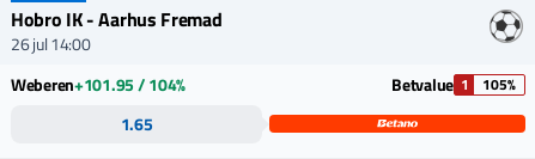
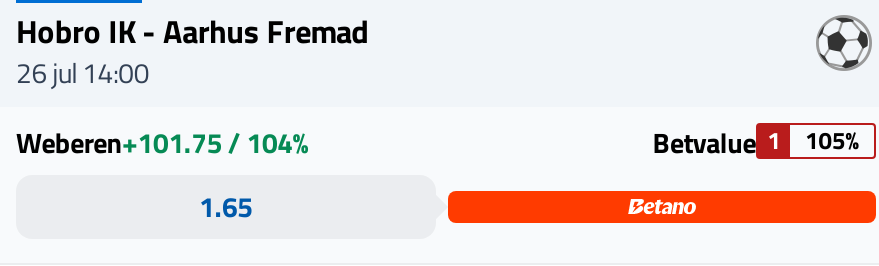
- Weberen+101.95 / 104%
+ Weberen+101.75 / 104%
